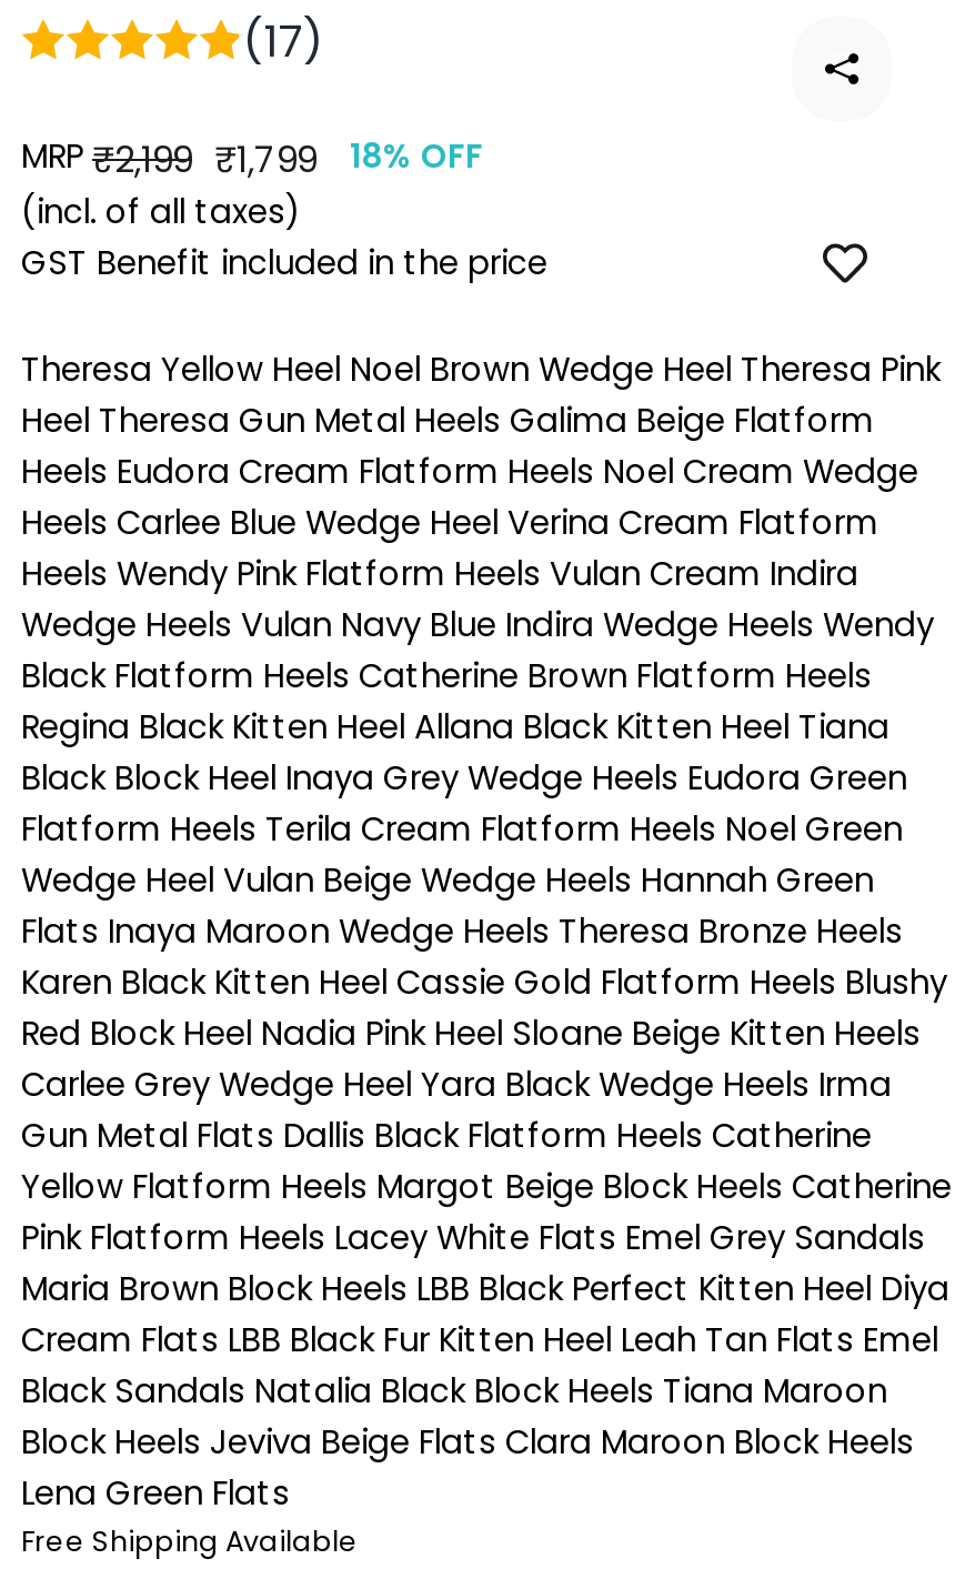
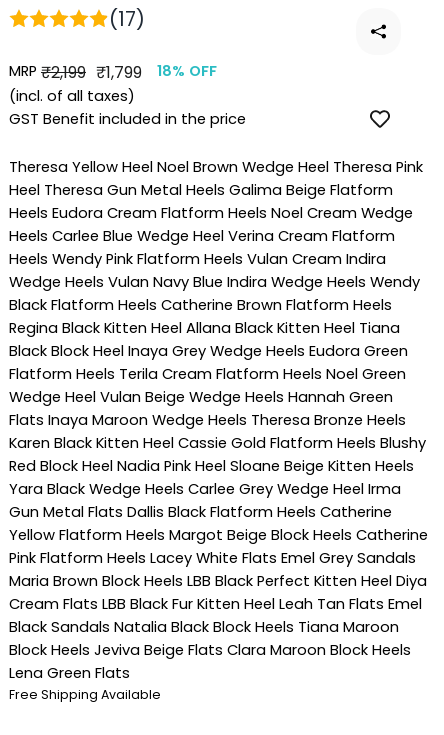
- Carlee Grey Wedge Heel Yara Black Wedge Heels Irma
+ Yara Black Wedge Heels Carlee Grey Wedge Heel Irma
